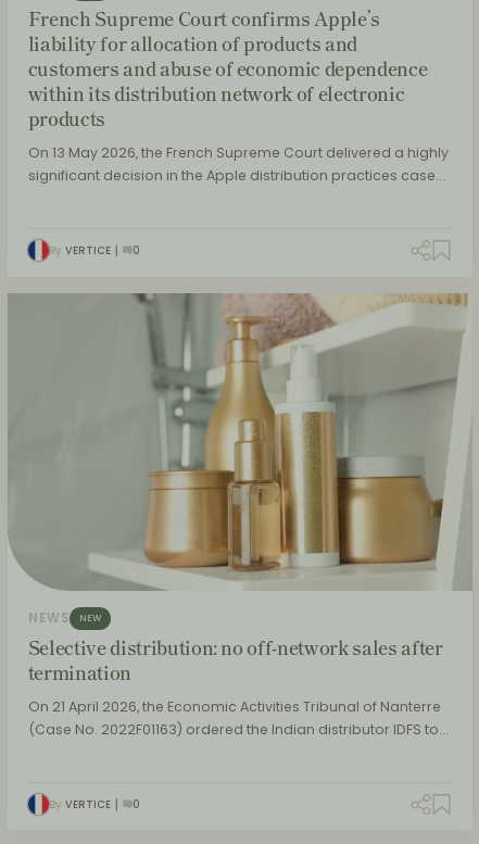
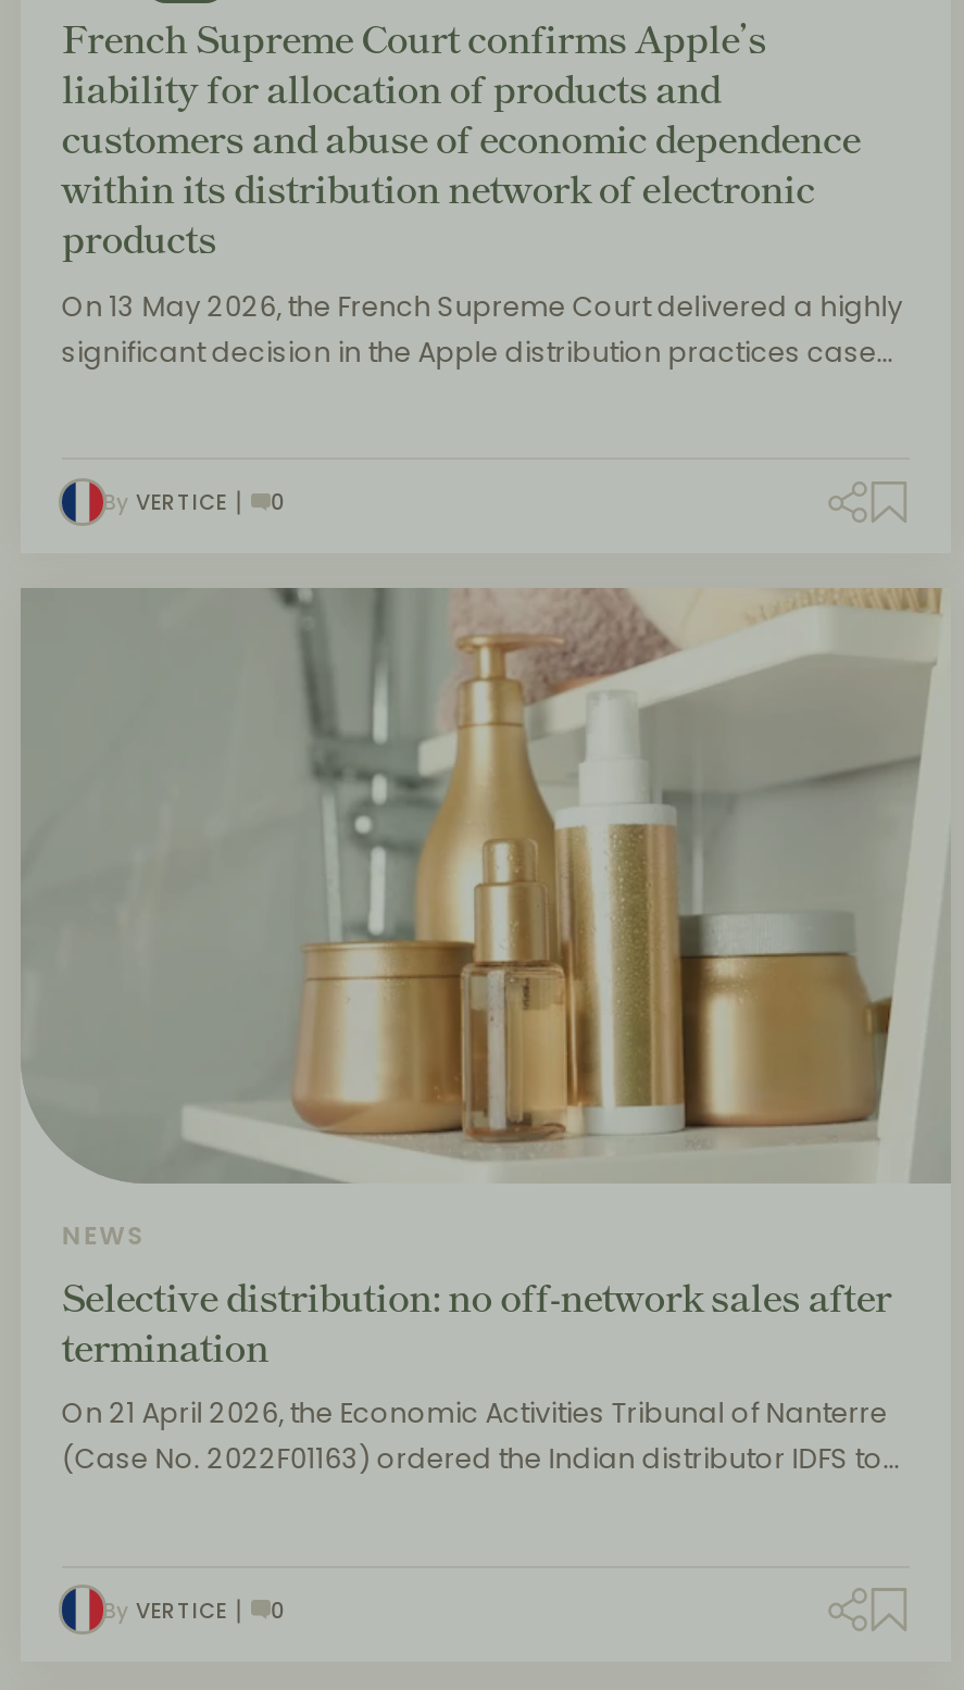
- NEW
